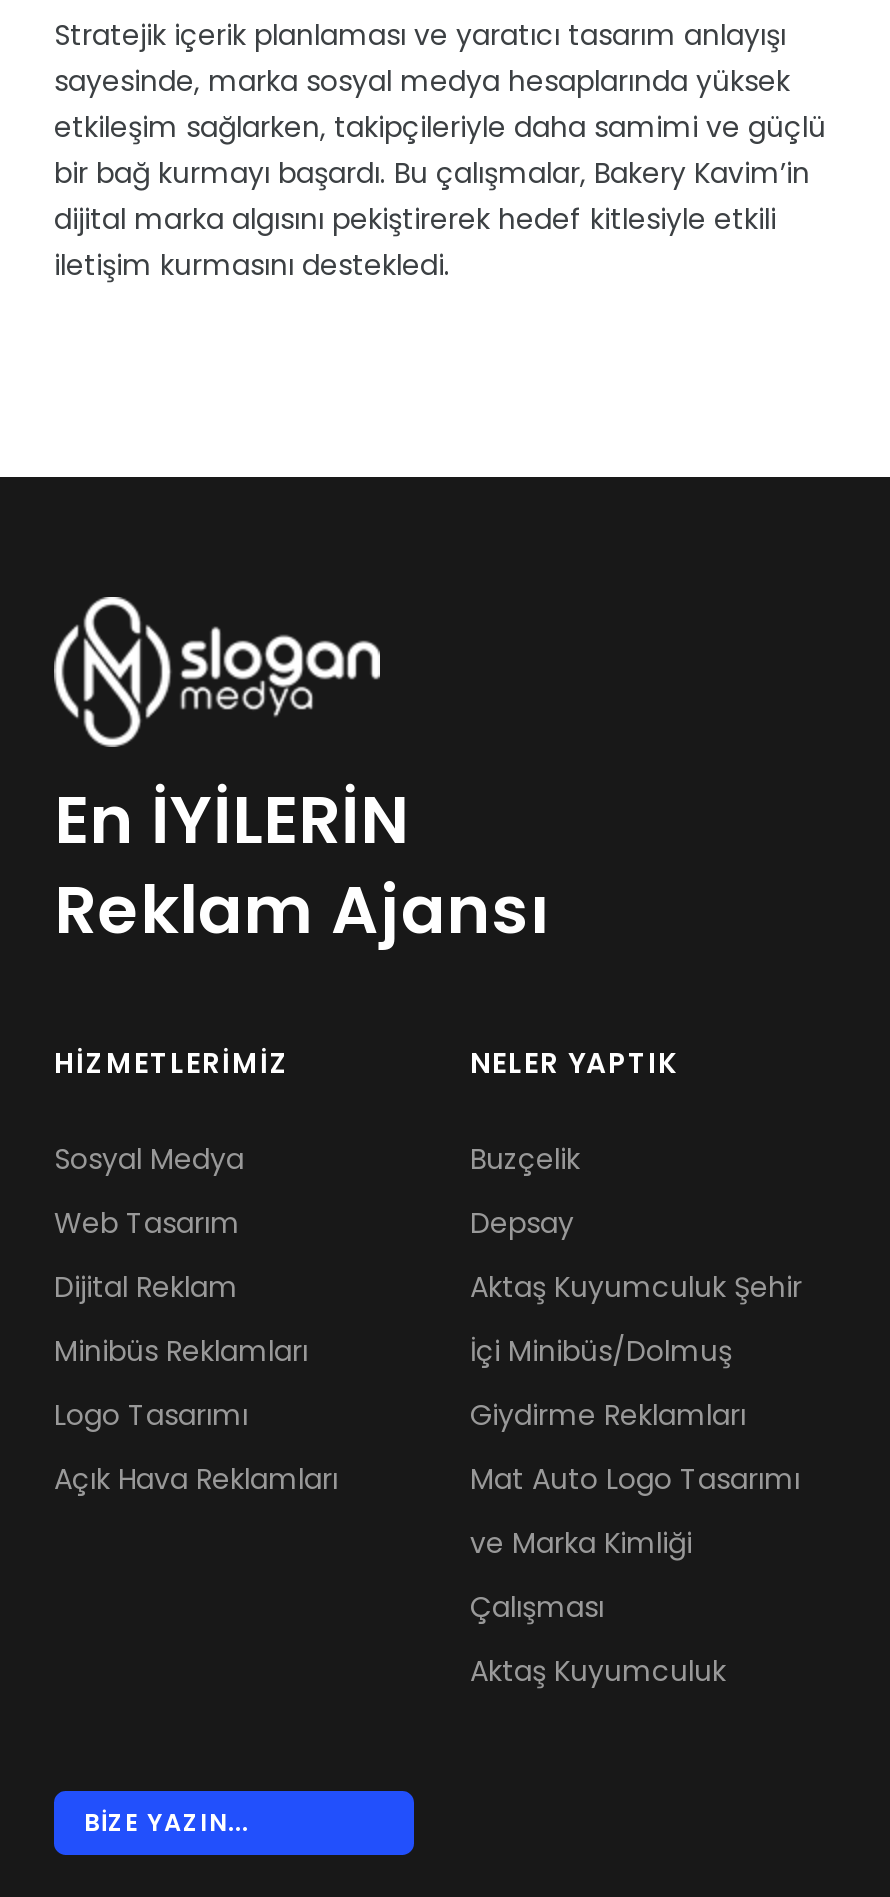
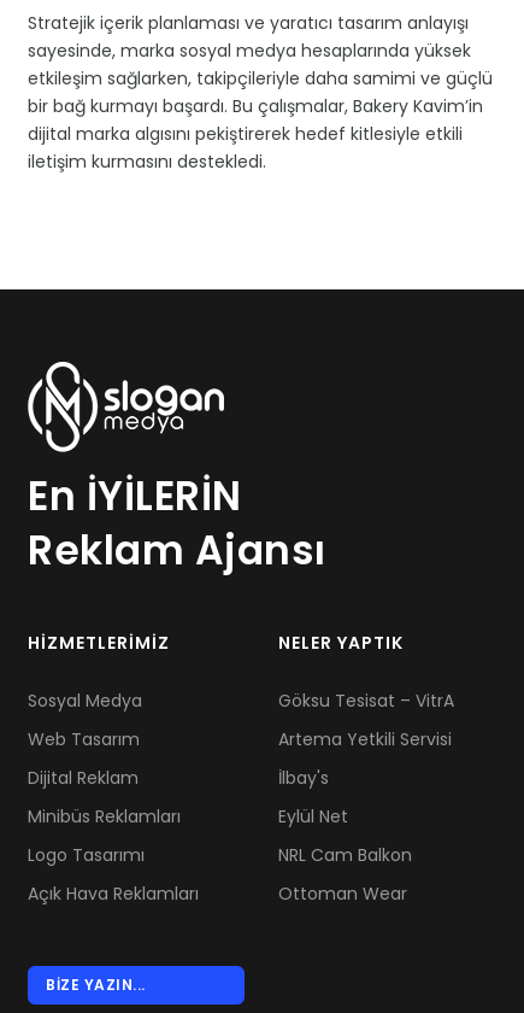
- Buzçelik
- Depsay
- Aktaş Kuyumculuk Şehir
- İçi Minibüs/Dolmuş
- Giydirme Reklamları
- Mat Auto Logo Tasarımı
- ve Marka Kimliği
- Çalışması
- Aktaş Kuyumculuk
+ Göksu Tesisat – VitrA
+ Artema Yetkili Servisi
+ İlbay's
+ Eylül Net
+ NRL Cam Balkon
+ Ottoman Wear
